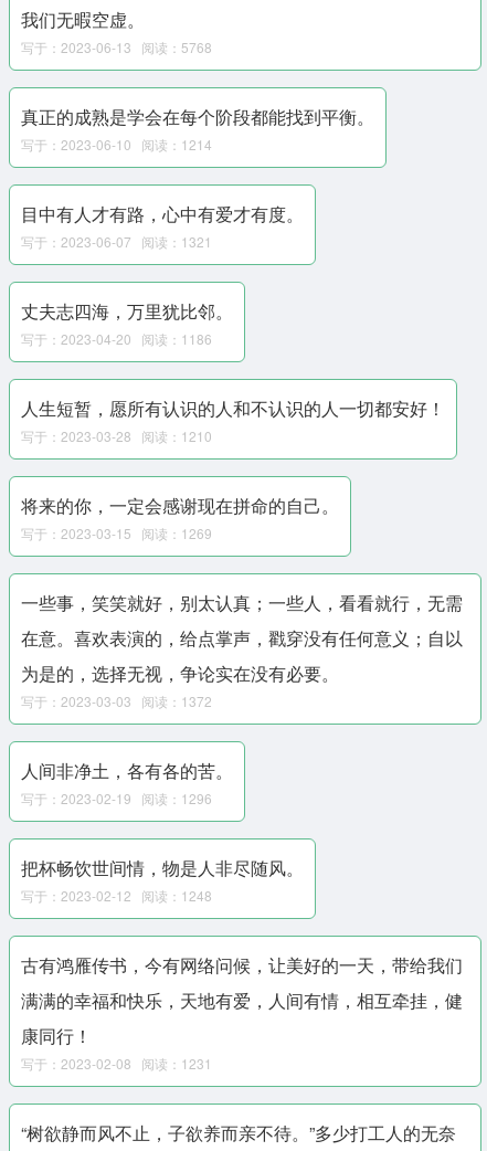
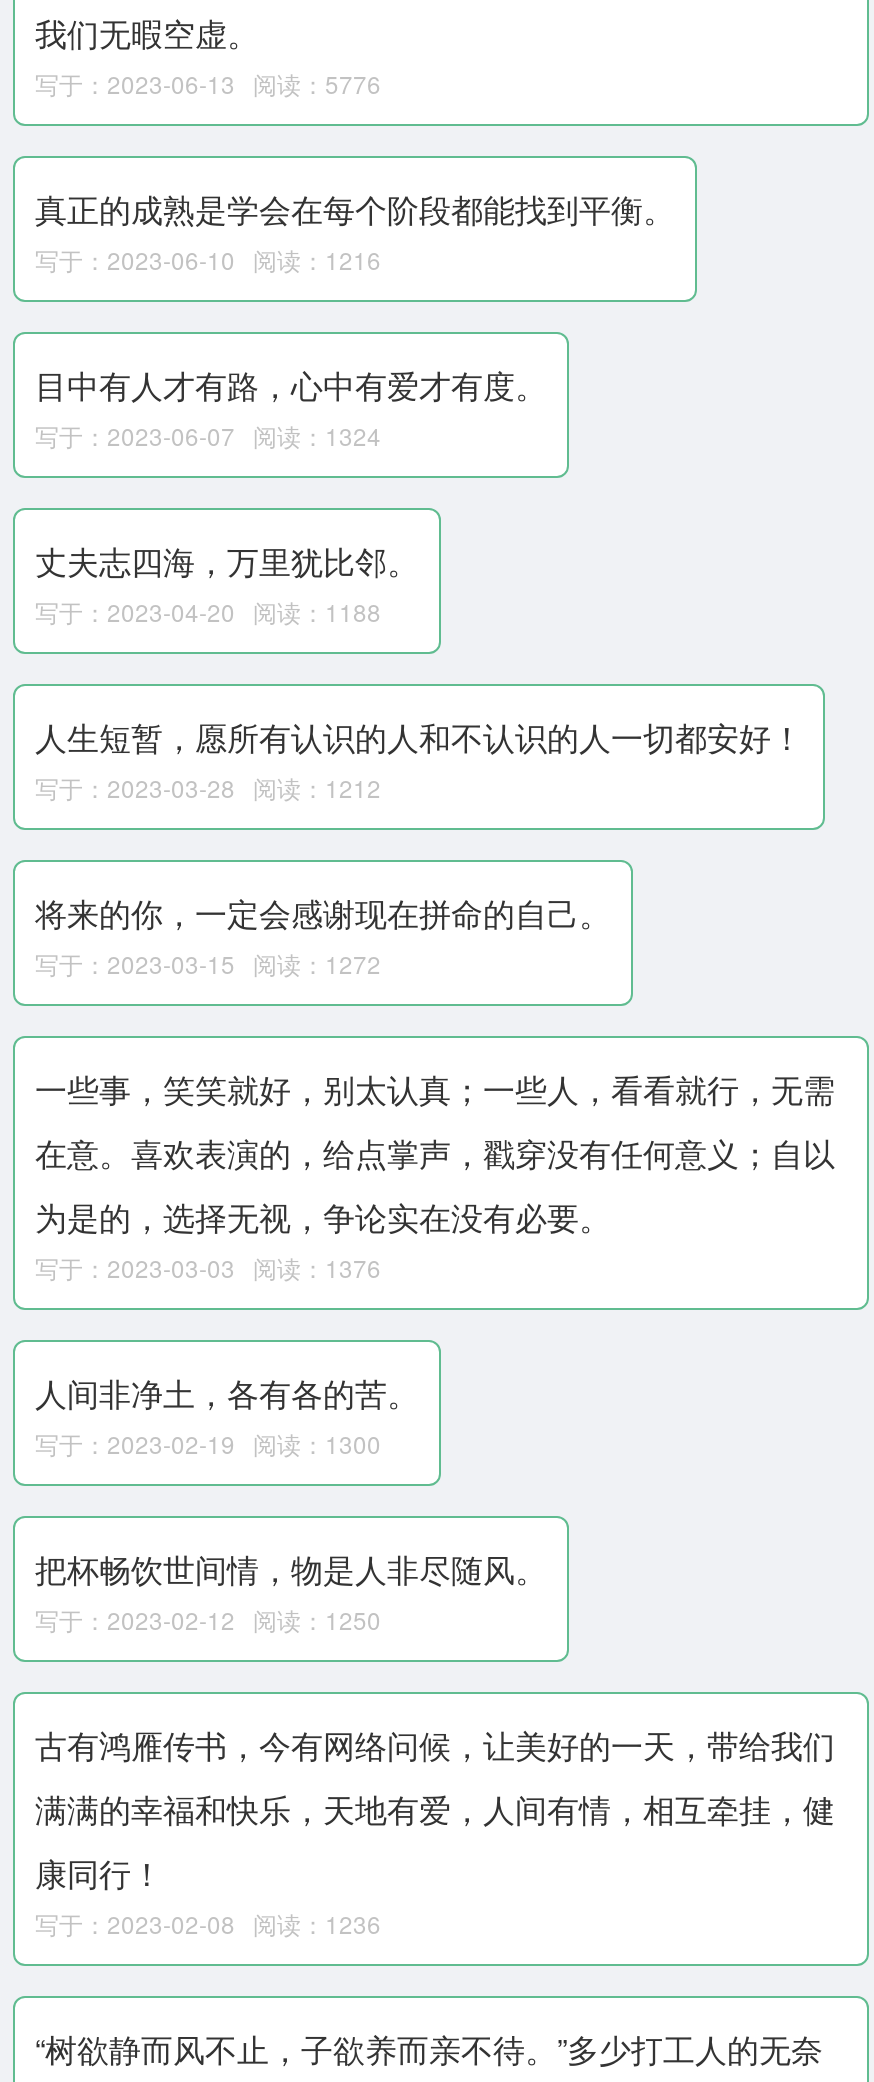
- 写于：2023-06-13 阅读：5768
+ 写于：2023-06-13 阅读：5776

- 写于：2023-06-10 阅读：1214
+ 写于：2023-06-10 阅读：1216

- 写于：2023-06-07 阅读：1321
+ 写于：2023-06-07 阅读：1324

- 写于：2023-04-20 阅读：1186
+ 写于：2023-04-20 阅读：1188

- 写于：2023-03-28 阅读：1210
+ 写于：2023-03-28 阅读：1212

- 写于：2023-03-15 阅读：1269
+ 写于：2023-03-15 阅读：1272

- 写于：2023-03-03 阅读：1372
+ 写于：2023-03-03 阅读：1376

- 写于：2023-02-19 阅读：1296
+ 写于：2023-02-19 阅读：1300

- 写于：2023-02-12 阅读：1248
+ 写于：2023-02-12 阅读：1250

- 写于：2023-02-08 阅读：1231
+ 写于：2023-02-08 阅读：1236
